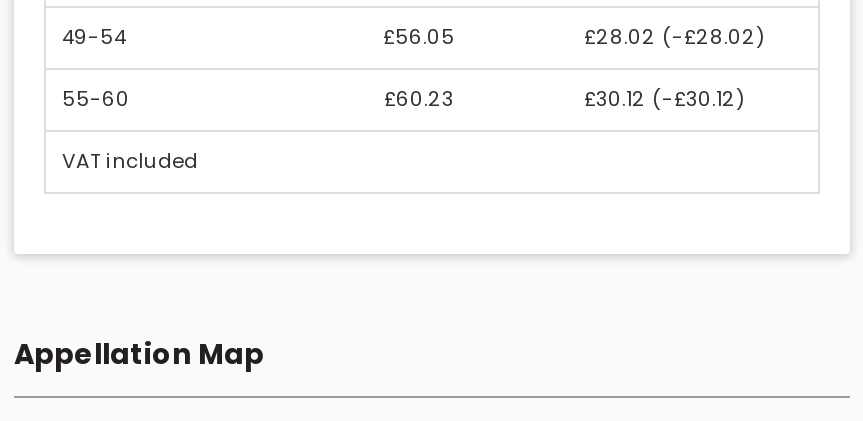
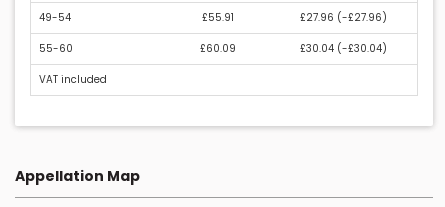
- £56.05
+ £55.91

- £28.02 (-£28.02)
+ £27.96 (-£27.96)

- £60.23
+ £60.09

- £30.12 (-£30.12)
+ £30.04 (-£30.04)
